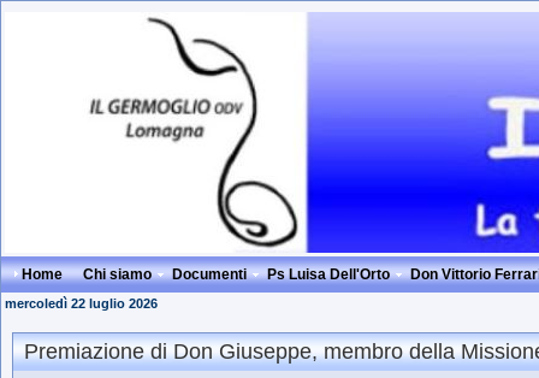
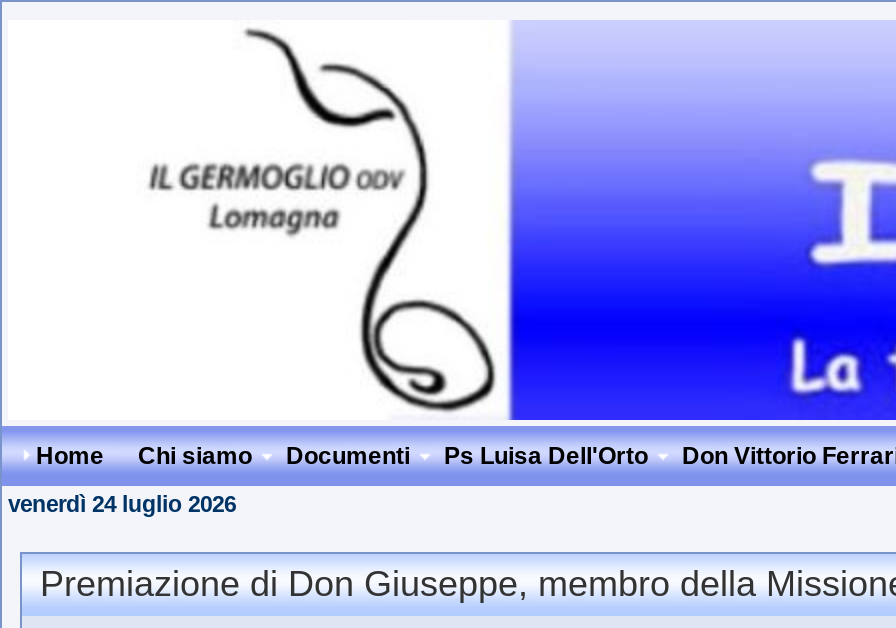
- mercoledì 22 luglio 2026
+ venerdì 24 luglio 2026
